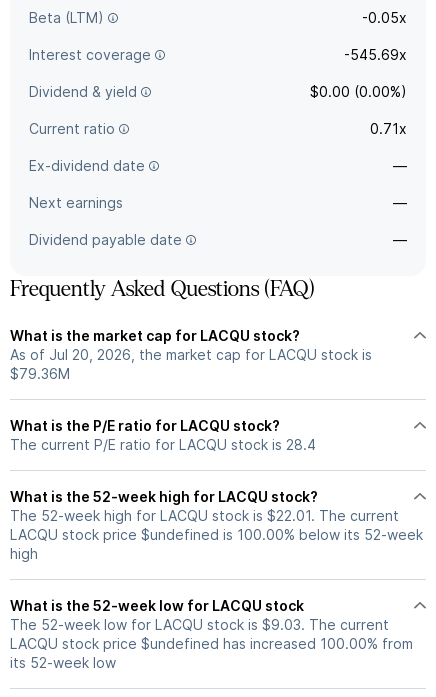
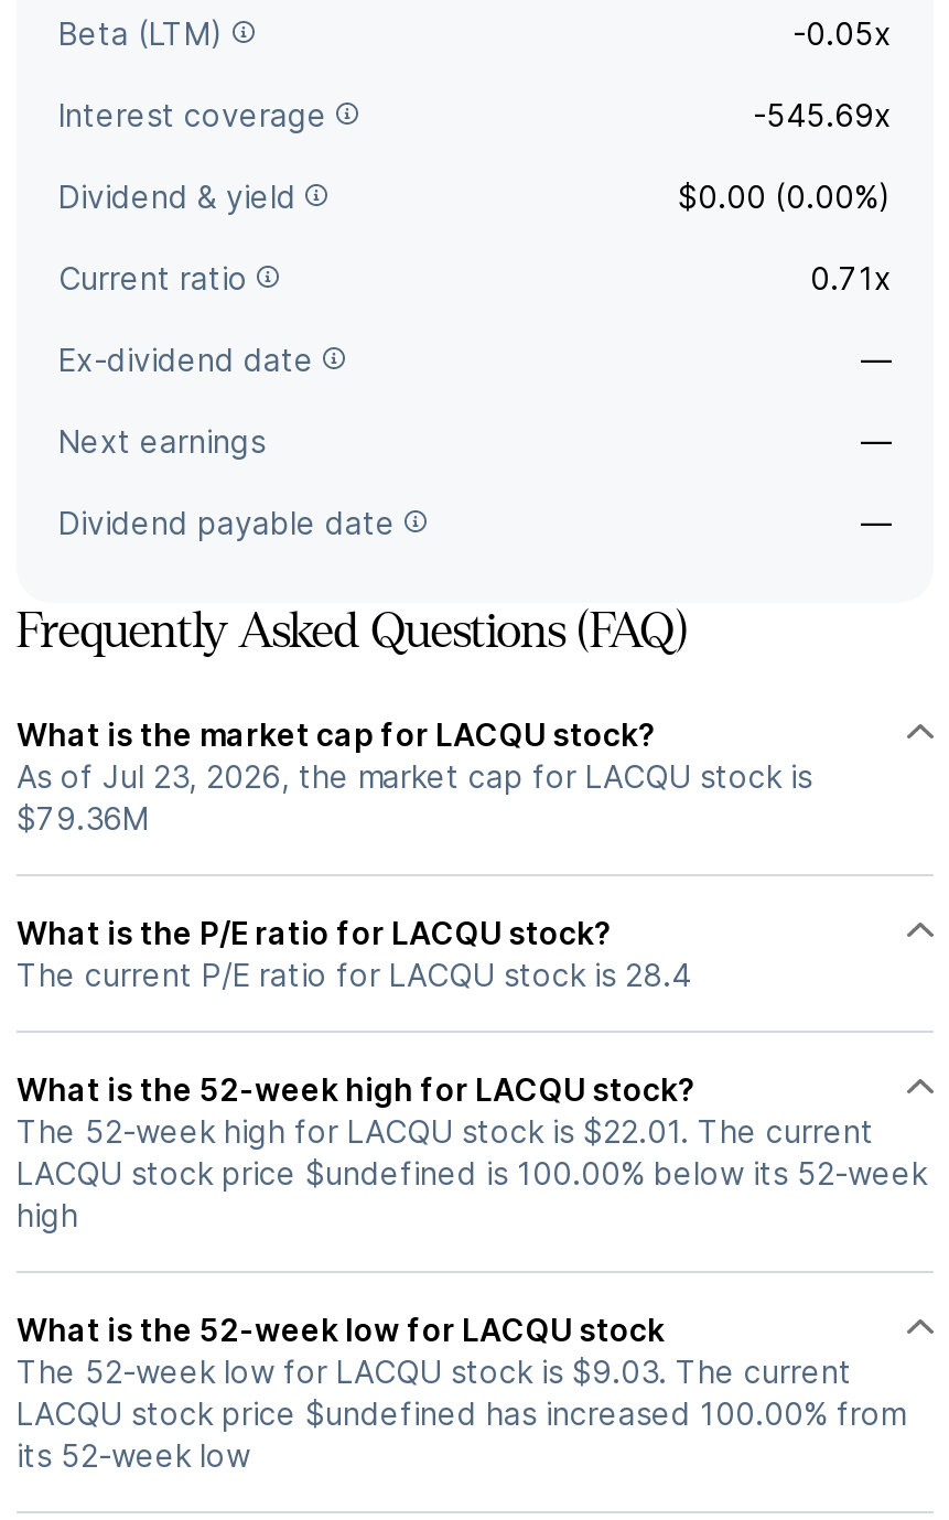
- As of Jul 20, 2026, the market cap for LACQU stock is
+ As of Jul 23, 2026, the market cap for LACQU stock is
